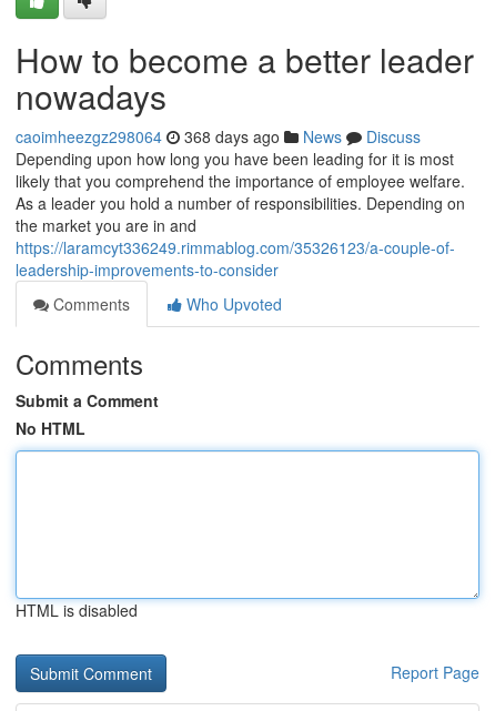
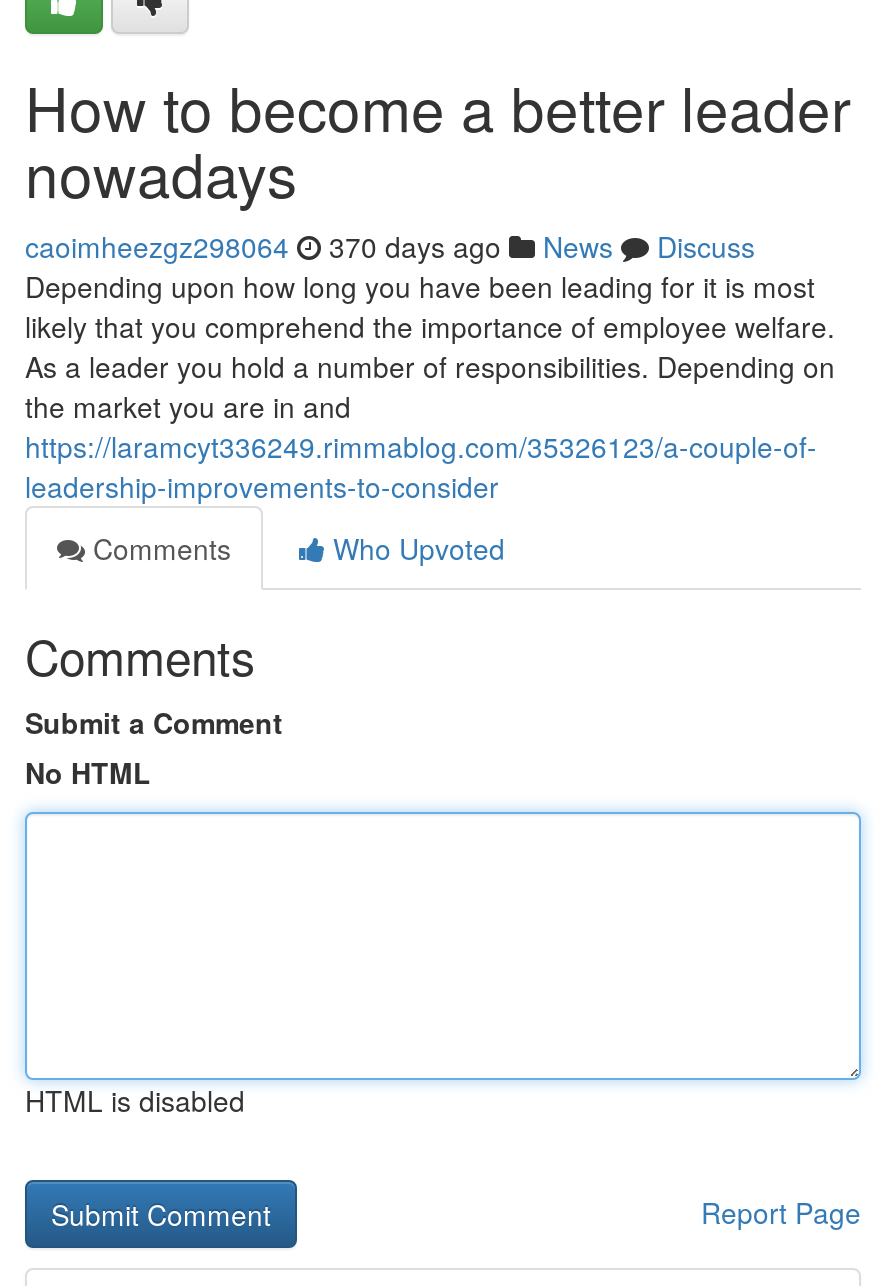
- caoimheezgz298064 368 days ago News Discuss
+ caoimheezgz298064 370 days ago News Discuss
